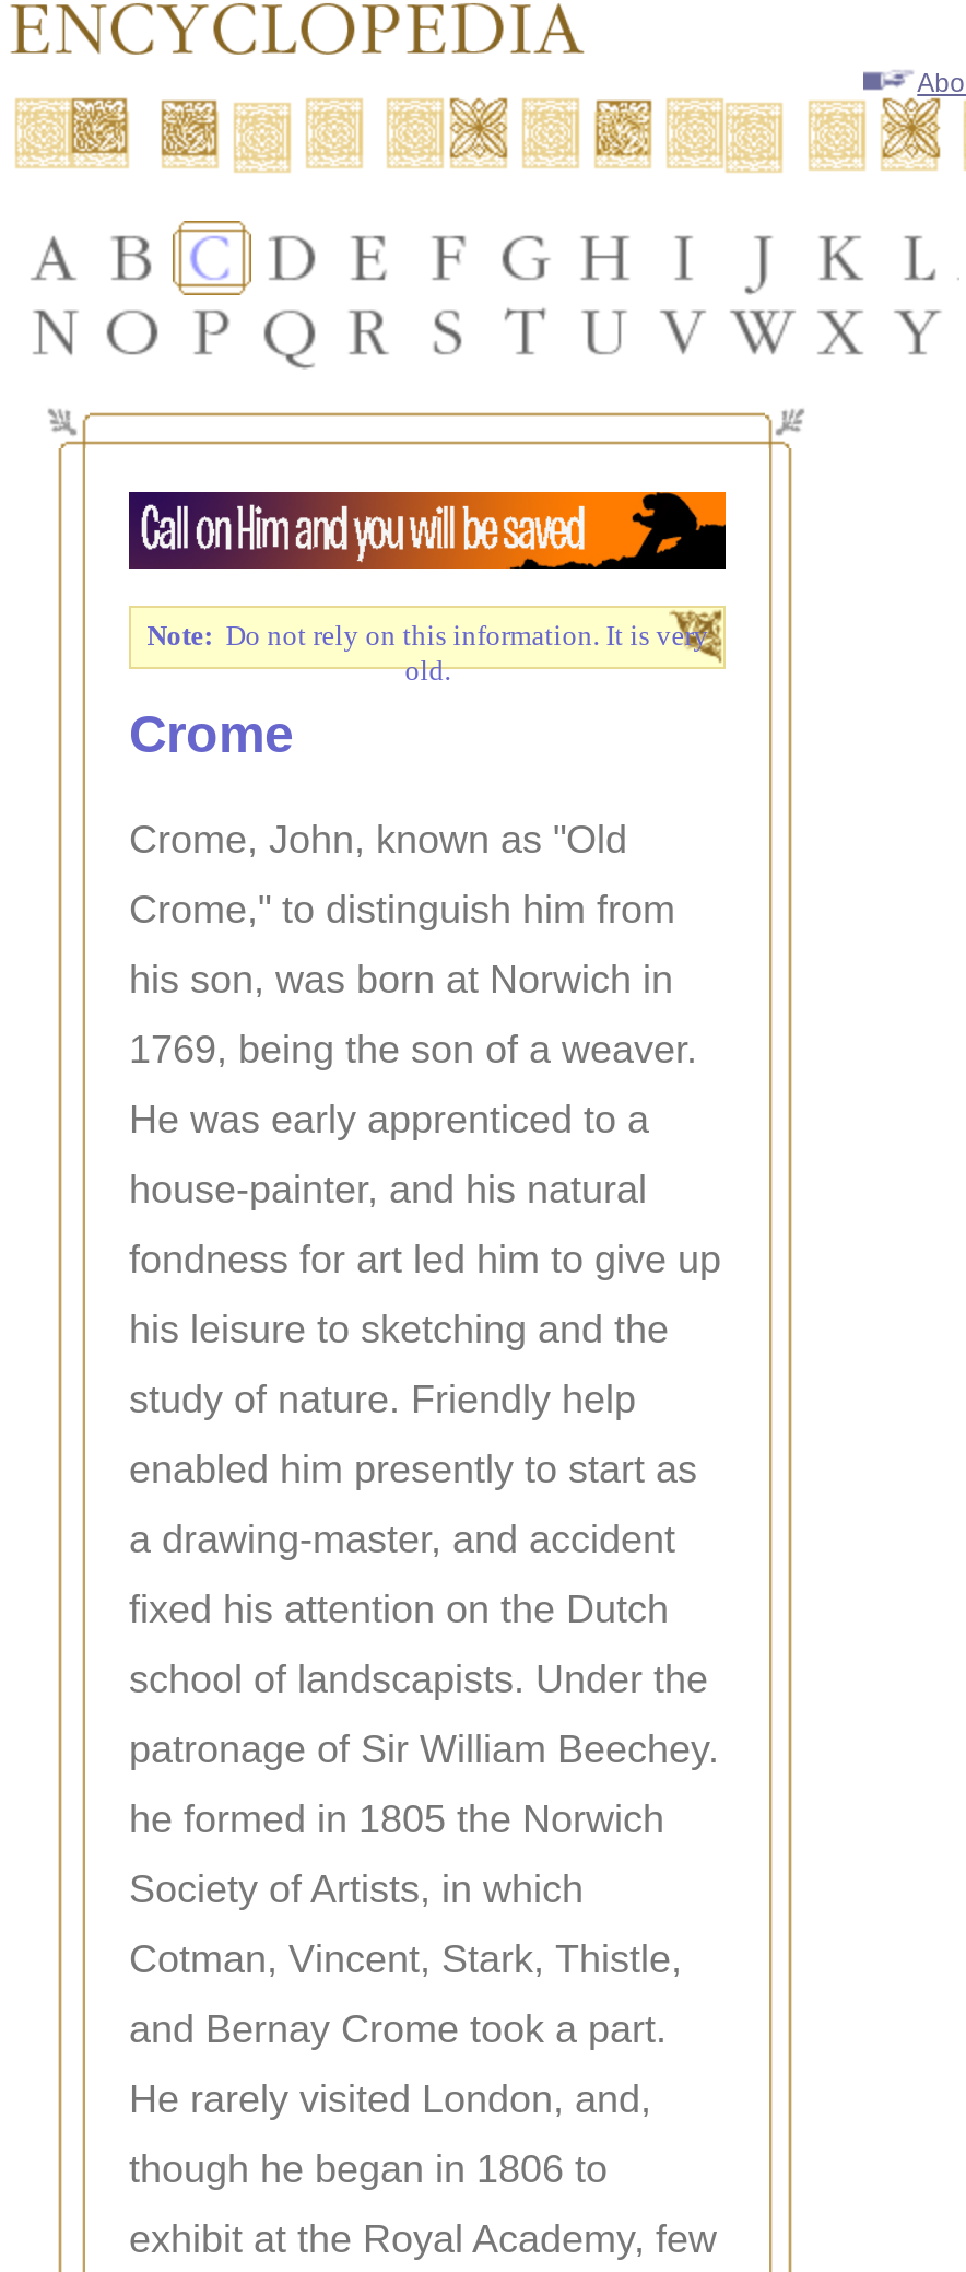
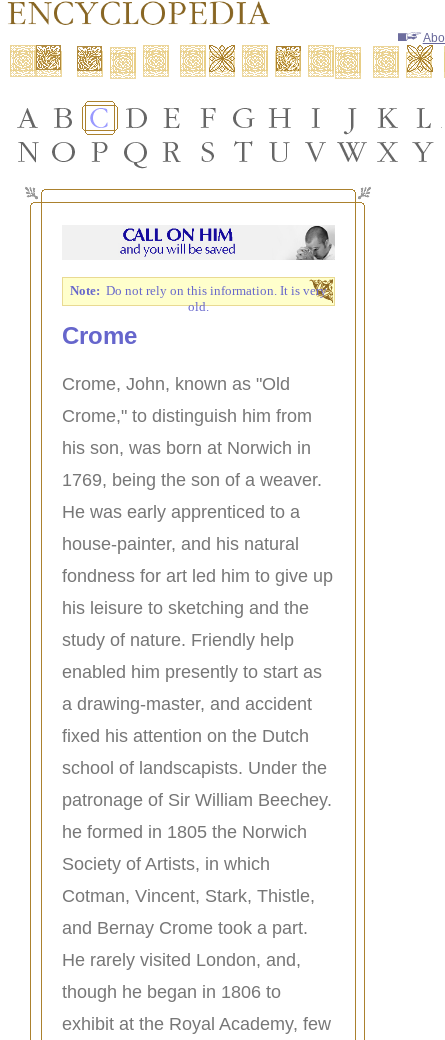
- [image]
+ [image]
